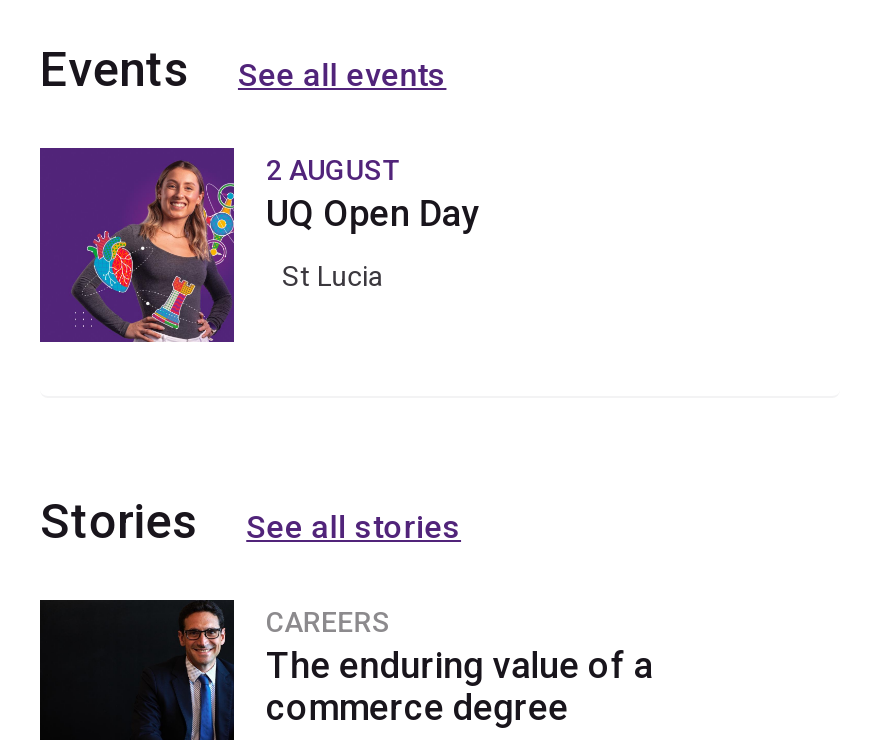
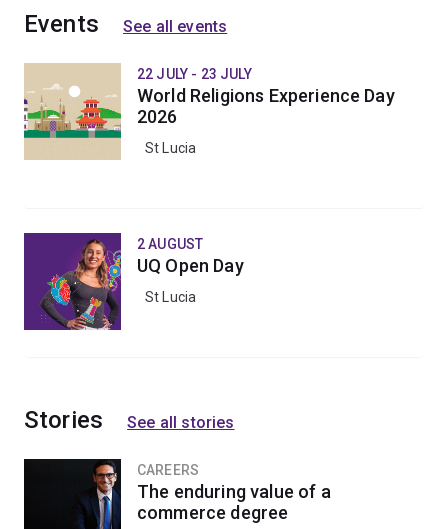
+ [image]
+ 22 JULY - 23 JULY
+ World Religions Experience Day
+ 2026
+ St Lucia
